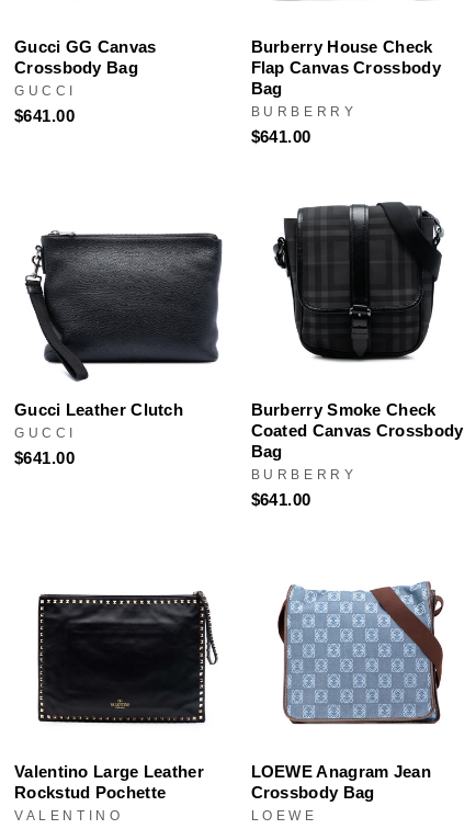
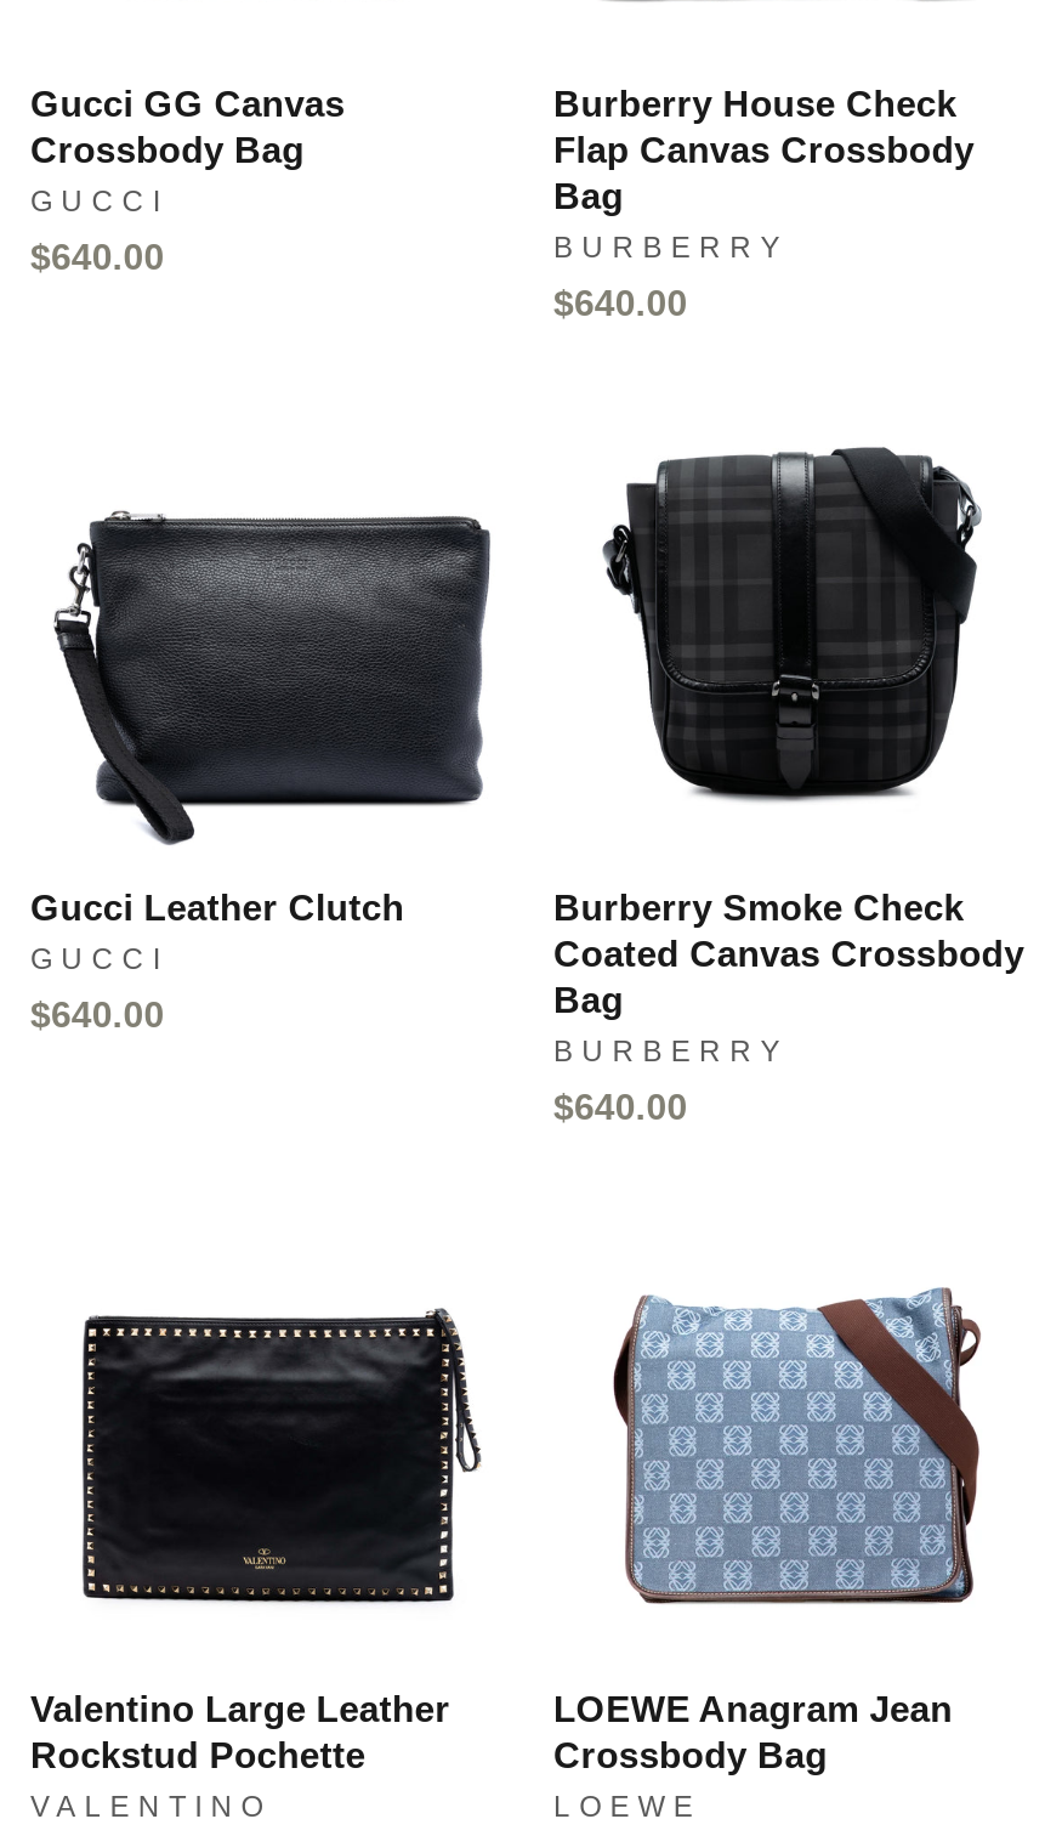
- $641.00
+ $640.00

- $641.00
+ $640.00

- $641.00
+ $640.00

- $641.00
+ $640.00
